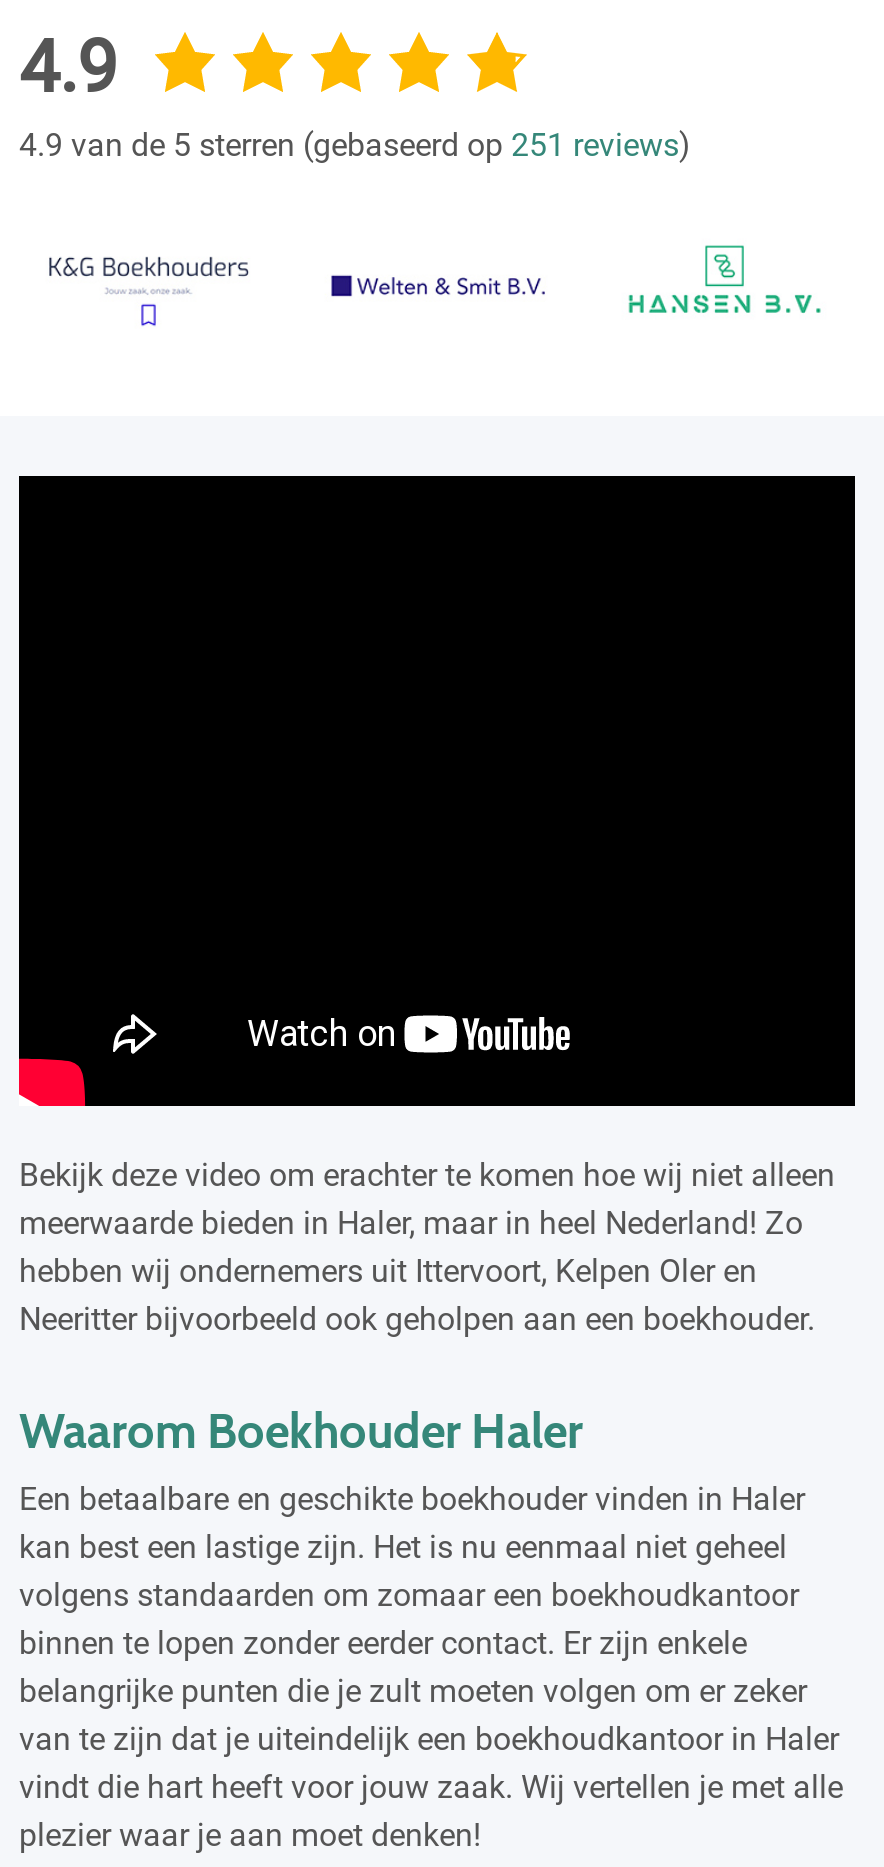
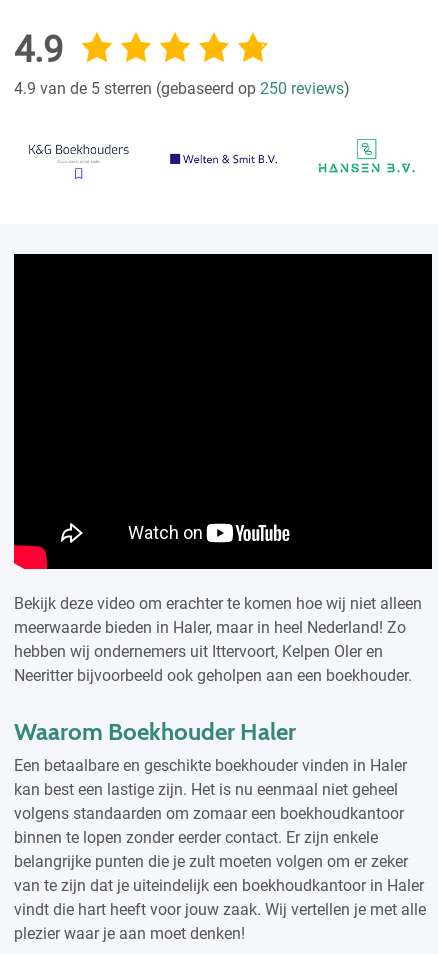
- 4.9 van de 5 sterren (gebaseerd op 251 reviews)
+ 4.9 van de 5 sterren (gebaseerd op 250 reviews)
